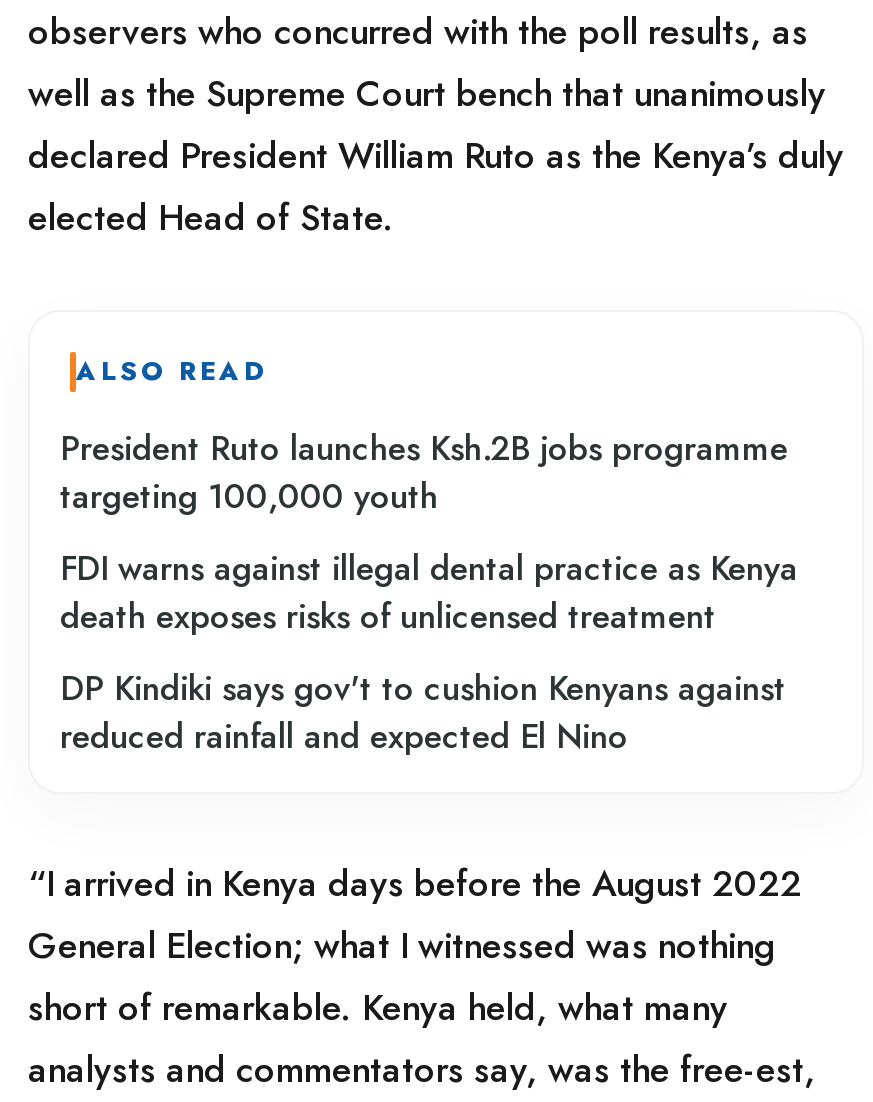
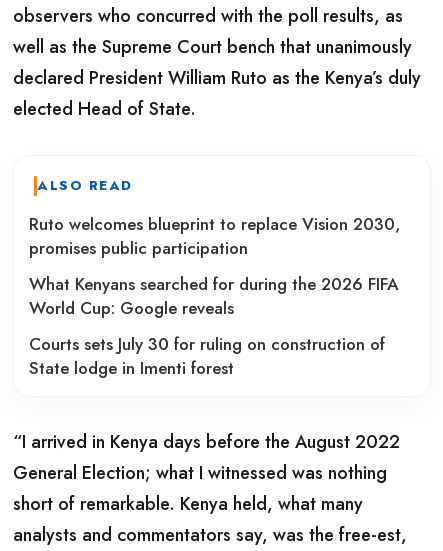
- President Ruto launches Ksh.2B jobs programme
- targeting 100,000 youth
+ Ruto welcomes blueprint to replace Vision 2030,
+ promises public participation

- FDI warns against illegal dental practice as Kenya
- death exposes risks of unlicensed treatment
+ What Kenyans searched for during the 2026 FIFA
+ World Cup: Google reveals

- DP Kindiki says gov't to cushion Kenyans against
- reduced rainfall and expected El Nino
+ Courts sets July 30 for ruling on construction of
+ State lodge in Imenti forest
